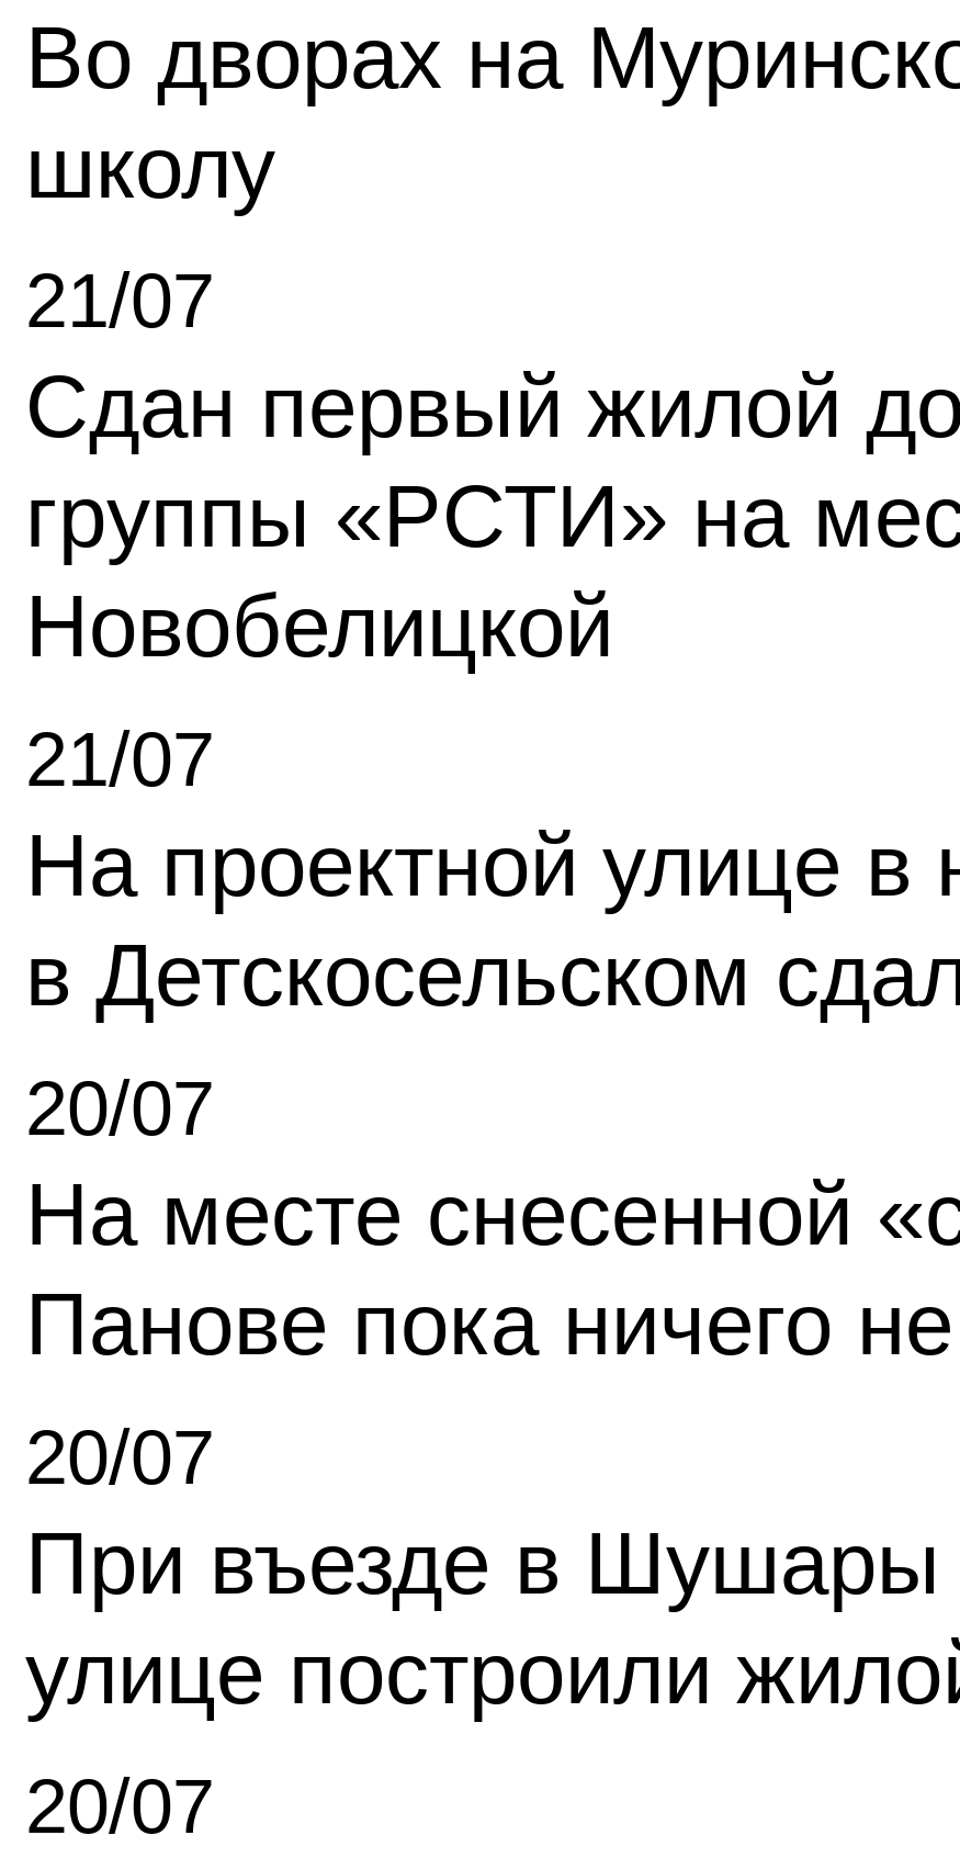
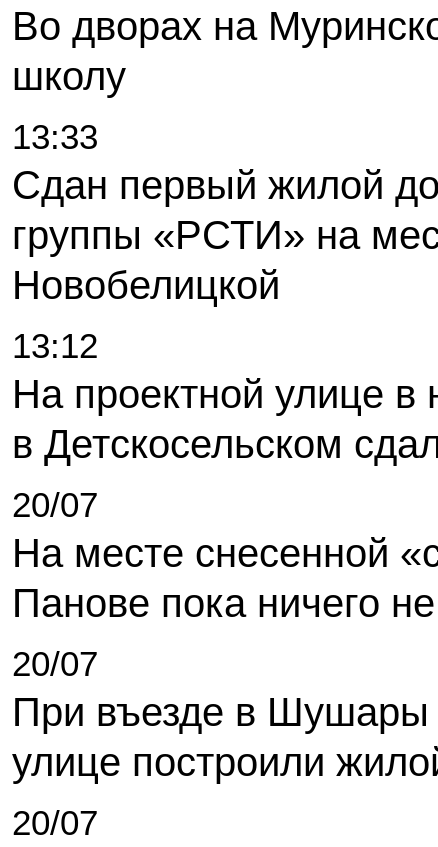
- 21/07
+ 13:33

- 21/07
+ 13:12
